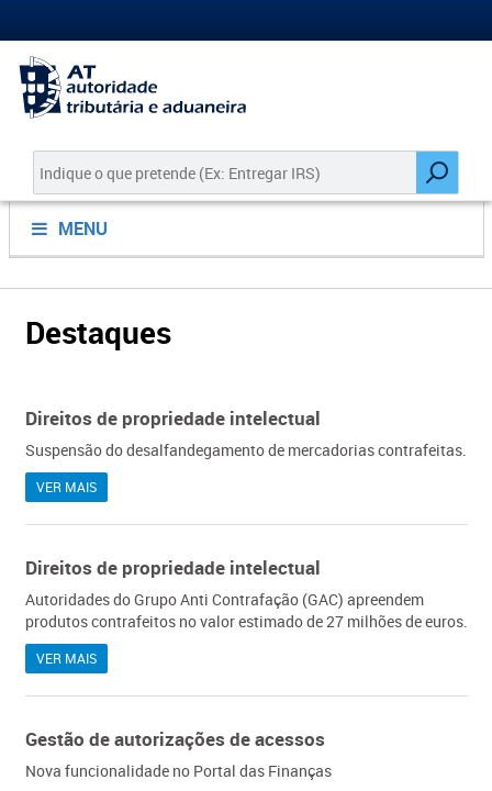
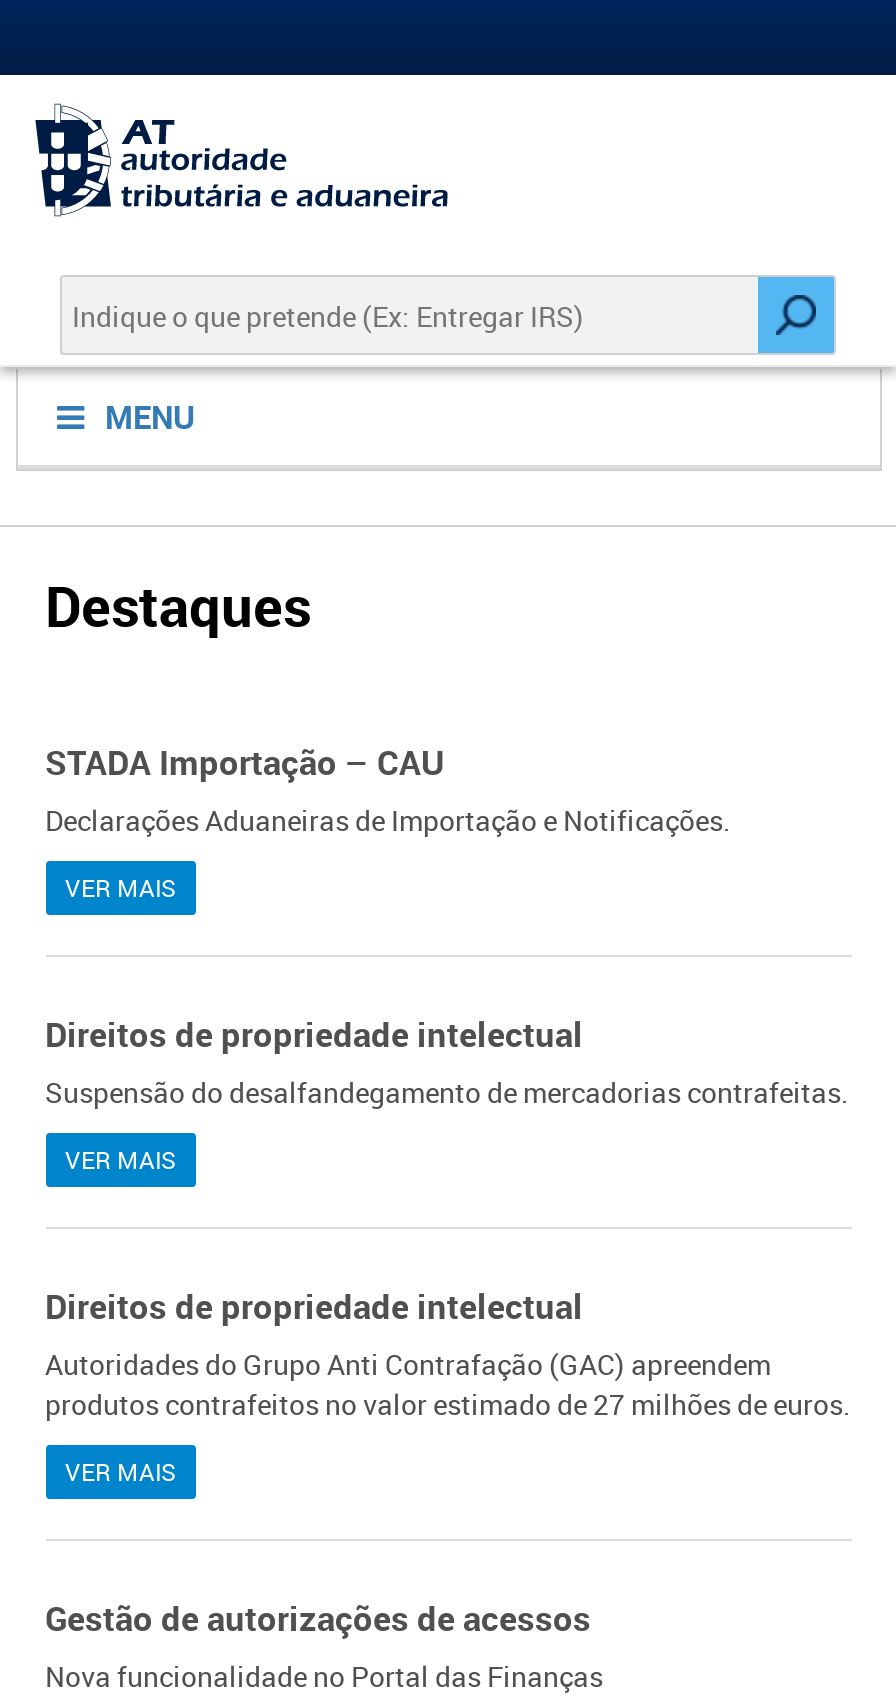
+ STADA Importação – CAU
+ Declarações Aduaneiras de Importação e Notificações.
+ VER MAIS
